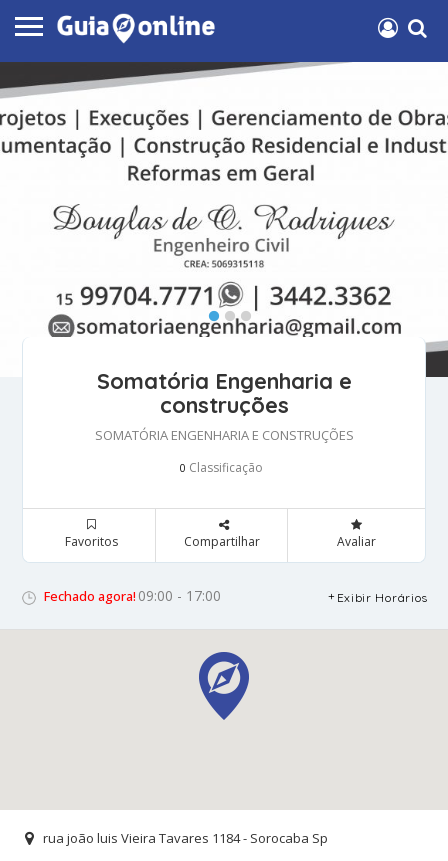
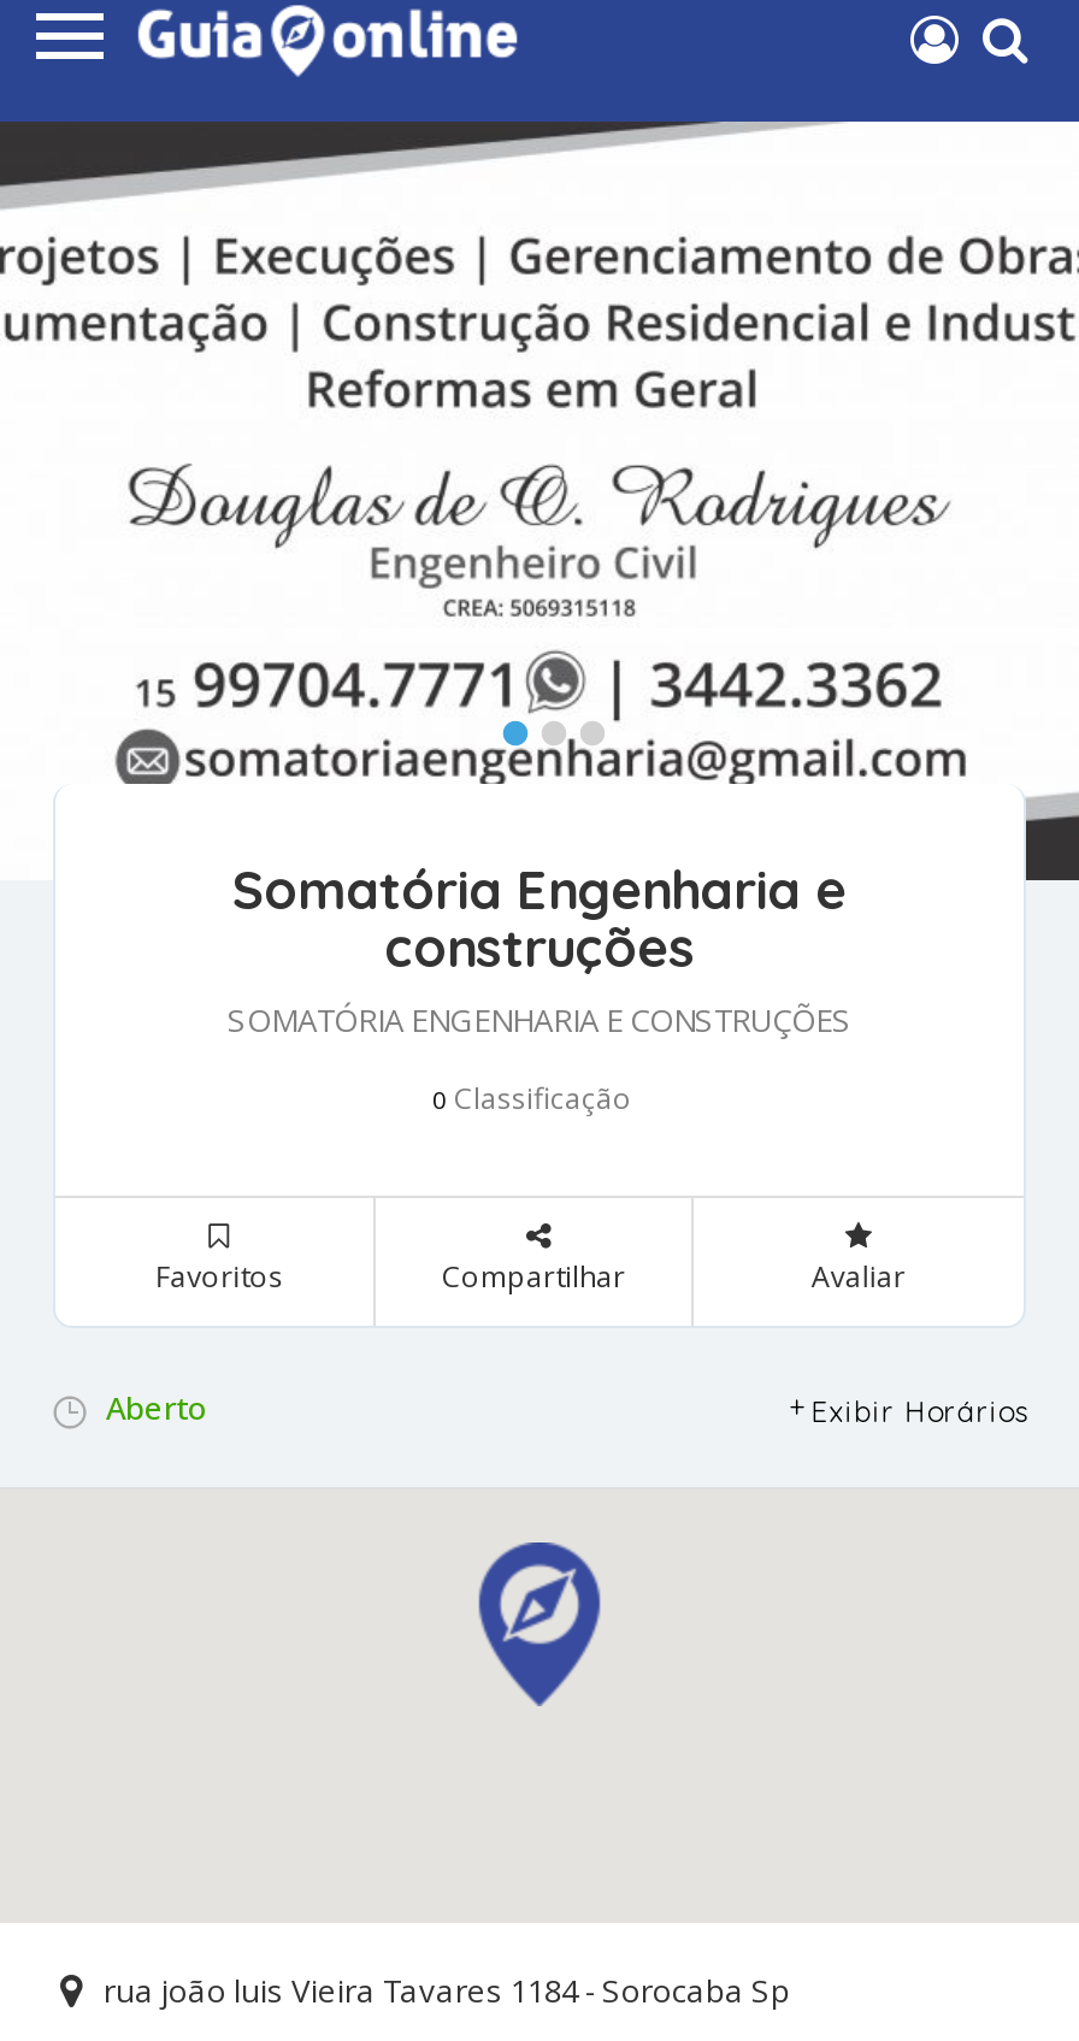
- Fechado agora! 09:00 - 17:00
+ Aberto
